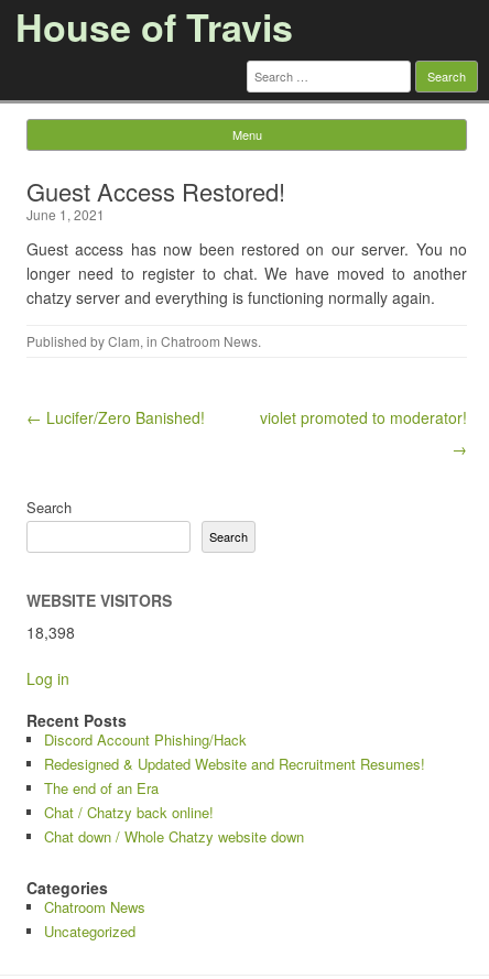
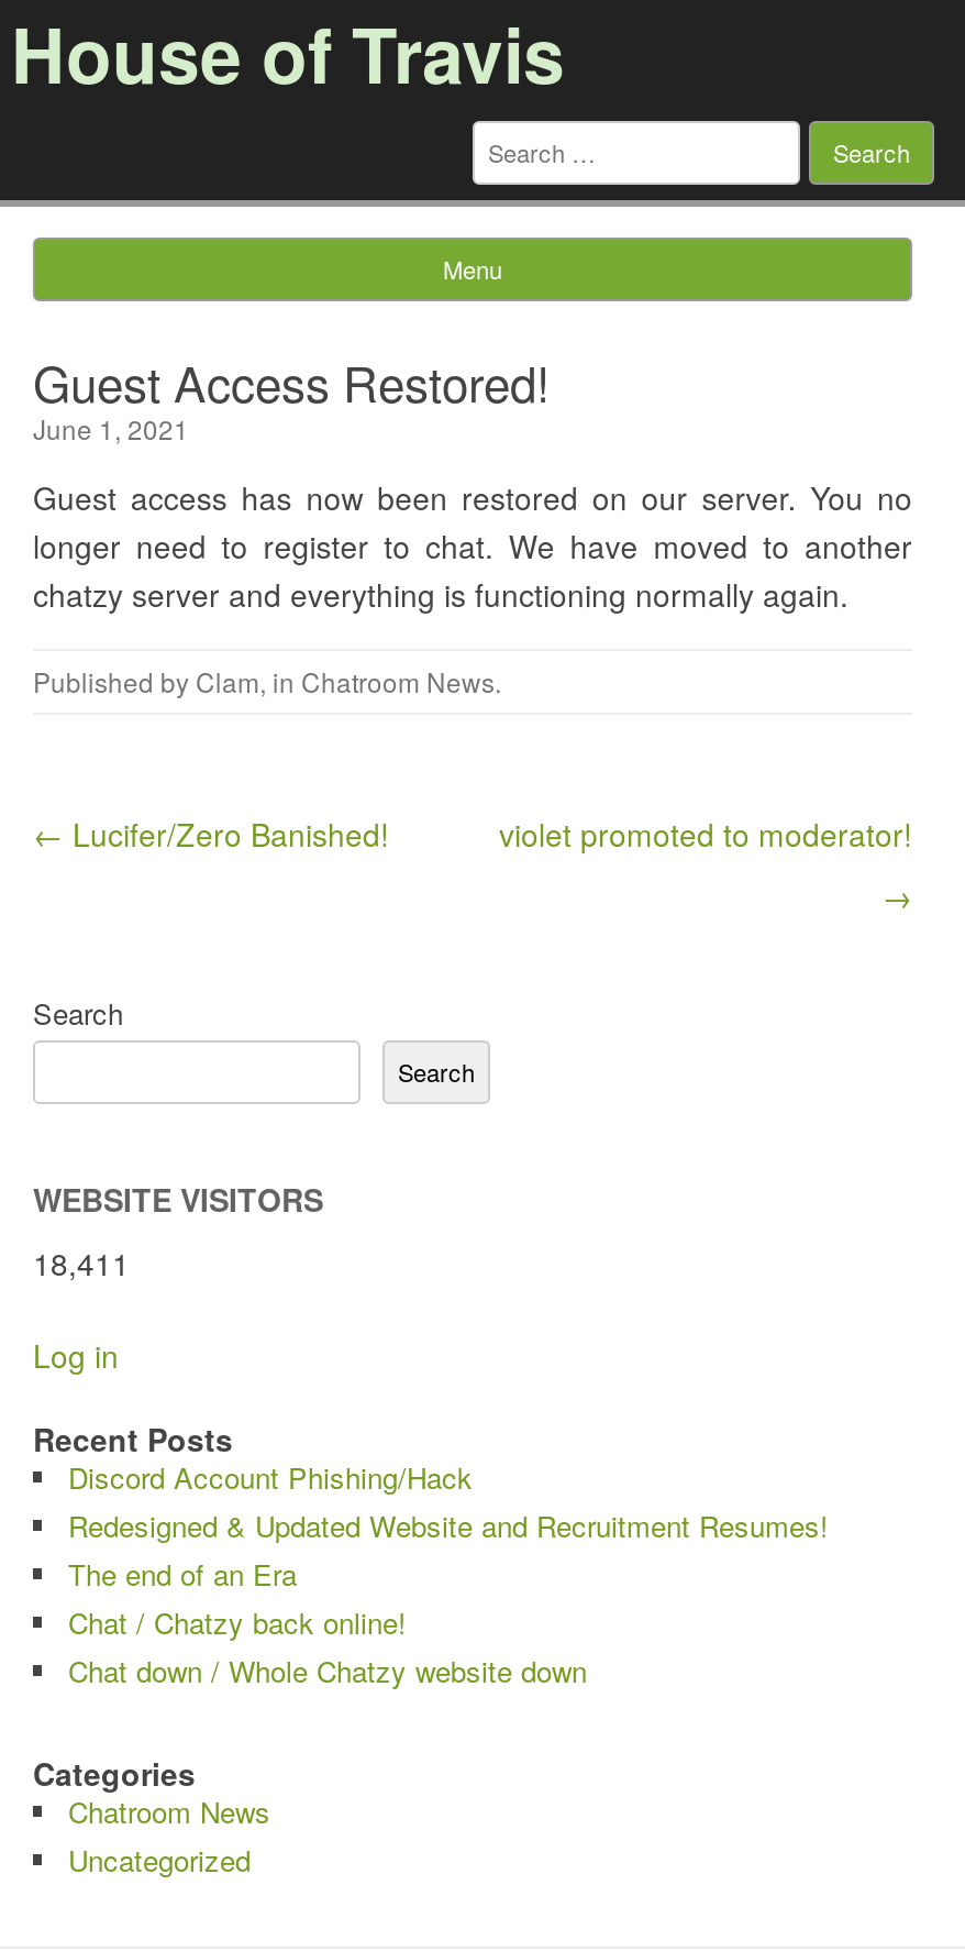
- 18,398
+ 18,411
